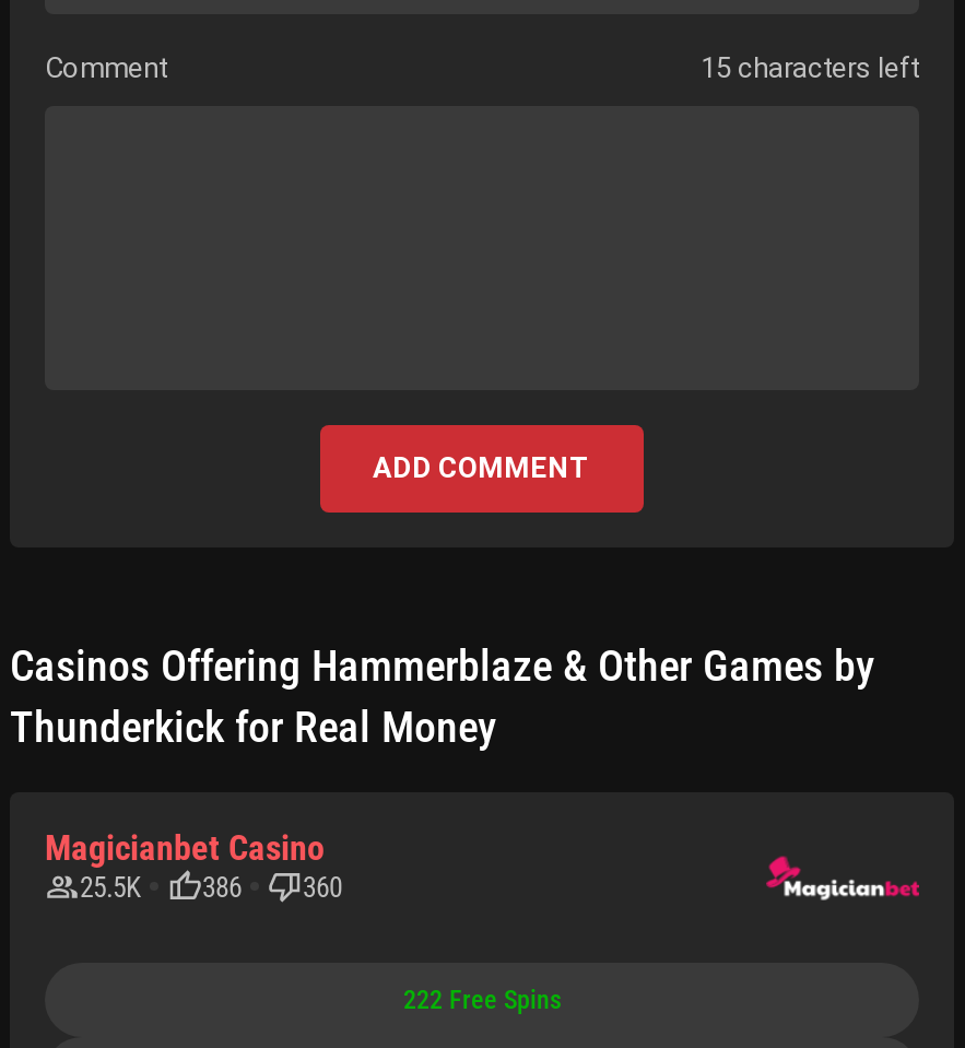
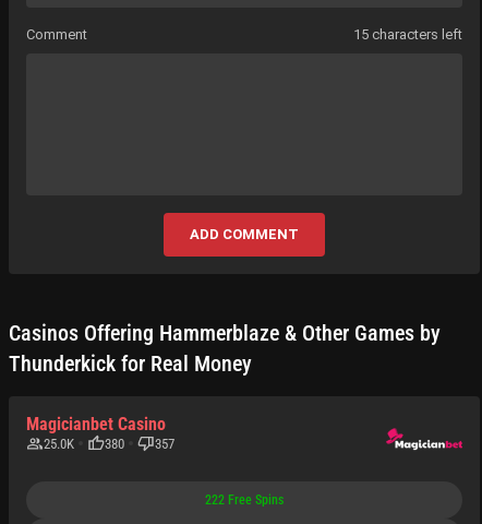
- 25.5K
- 386
- 360
+ 25.0K
+ 380
+ 357
